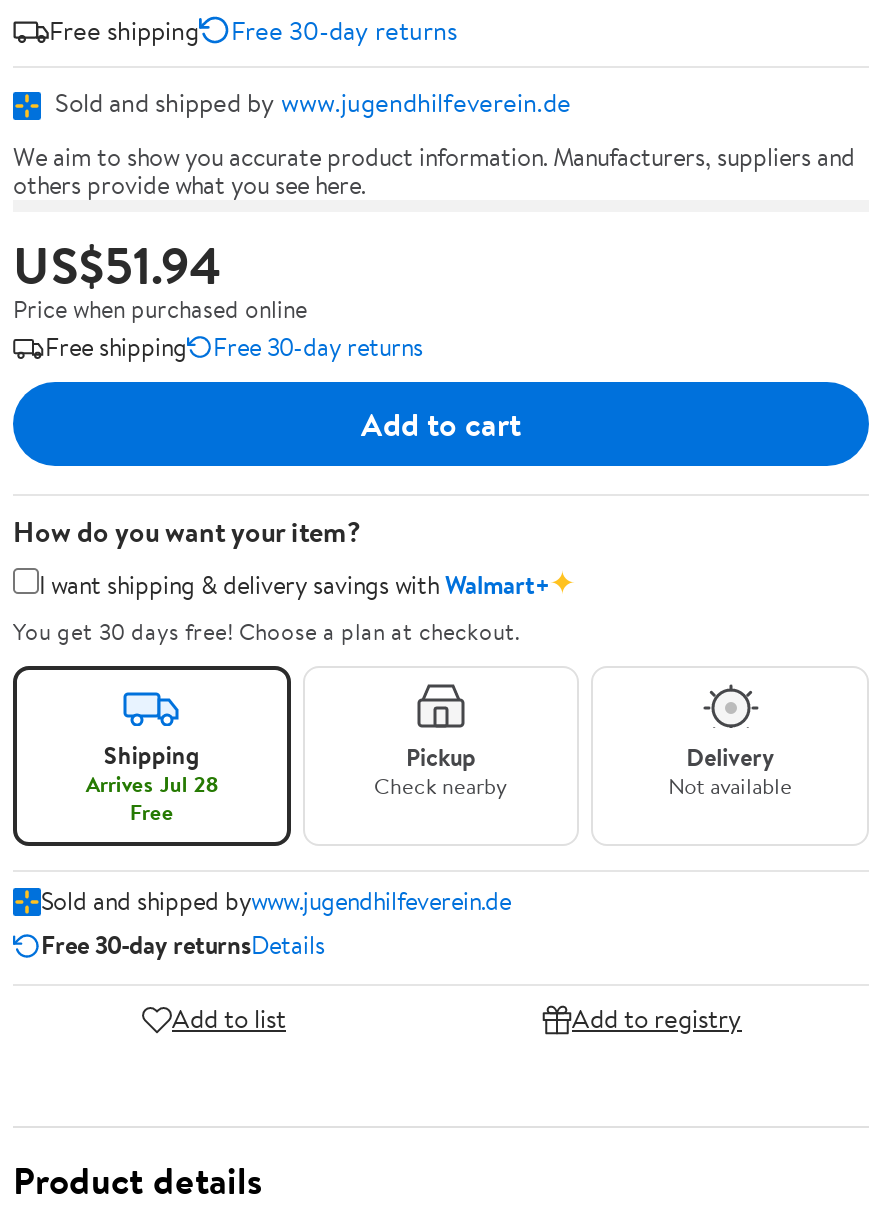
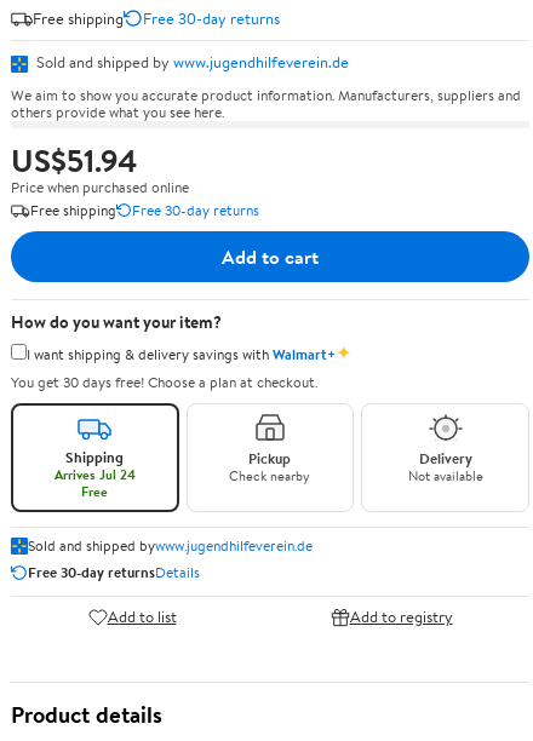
- Arrives Jul 28
+ Arrives Jul 24
